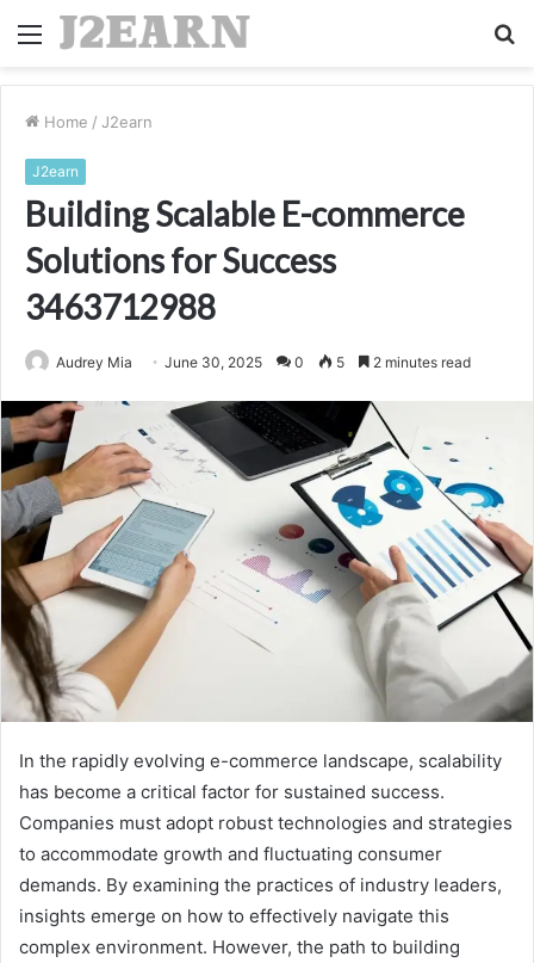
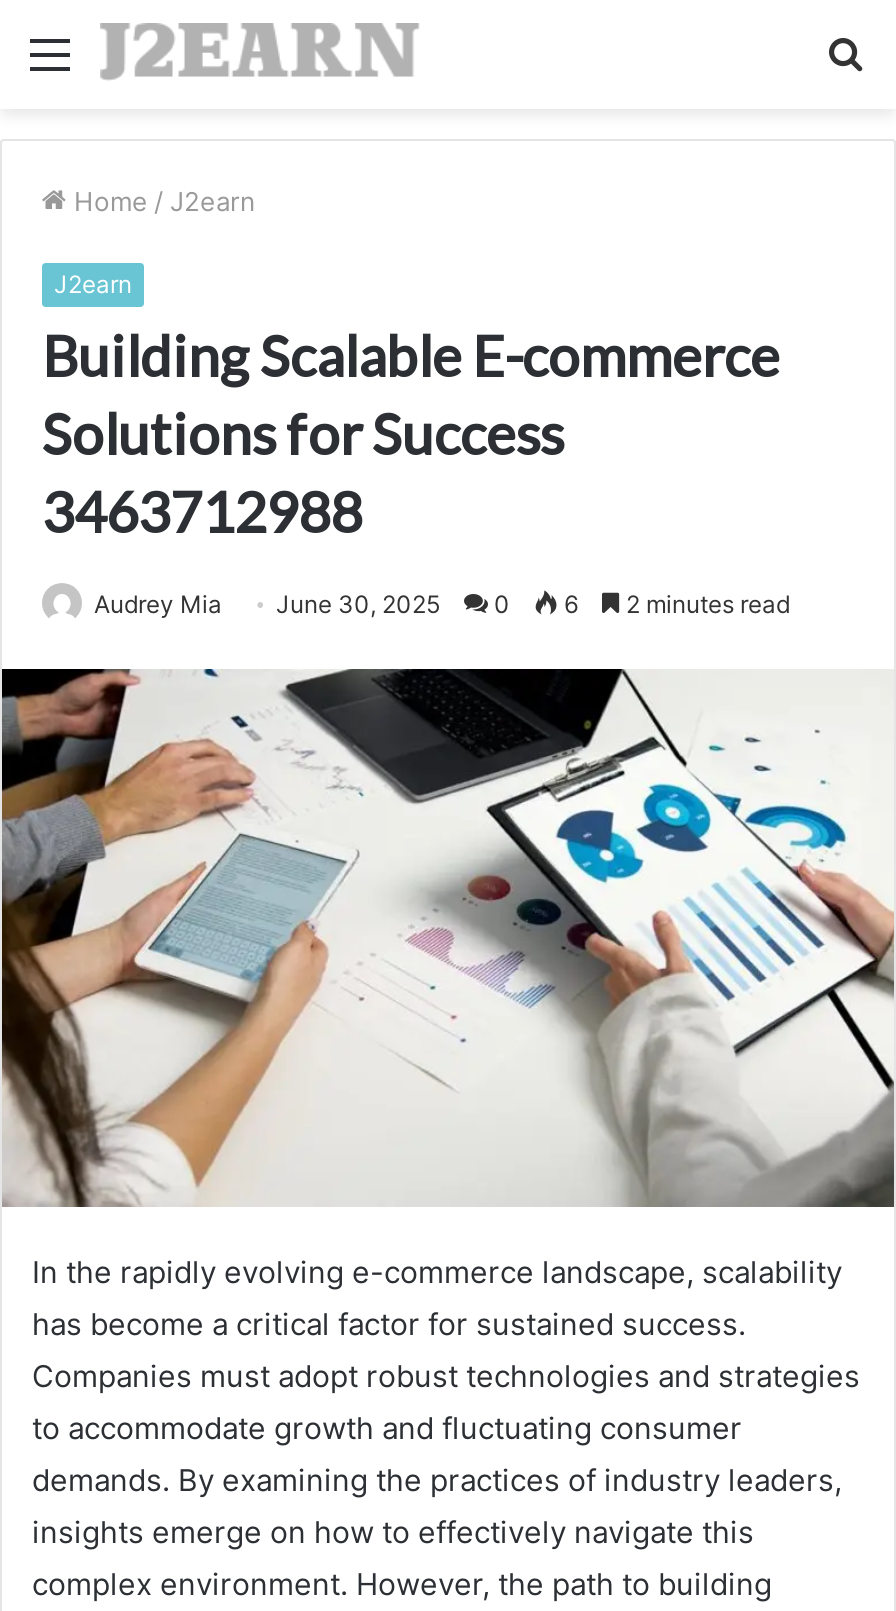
- Audrey Mia June 30, 2025 0 5 2 minutes read
+ Audrey Mia June 30, 2025 0 6 2 minutes read
